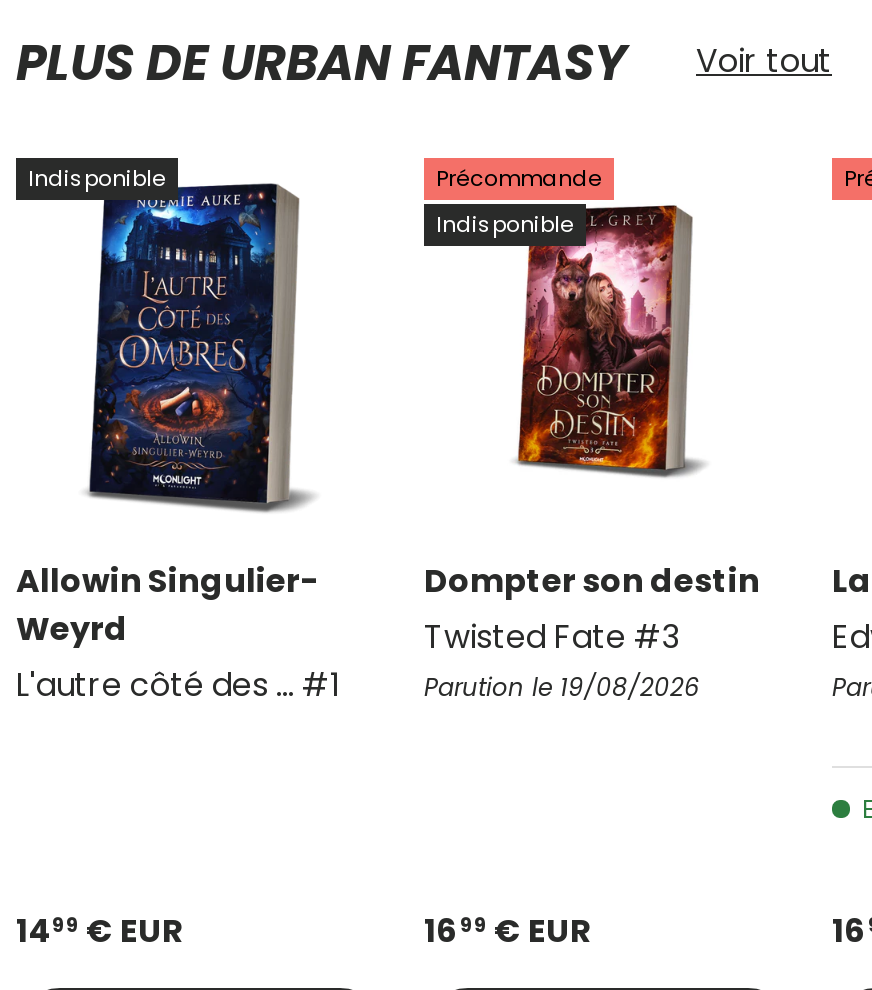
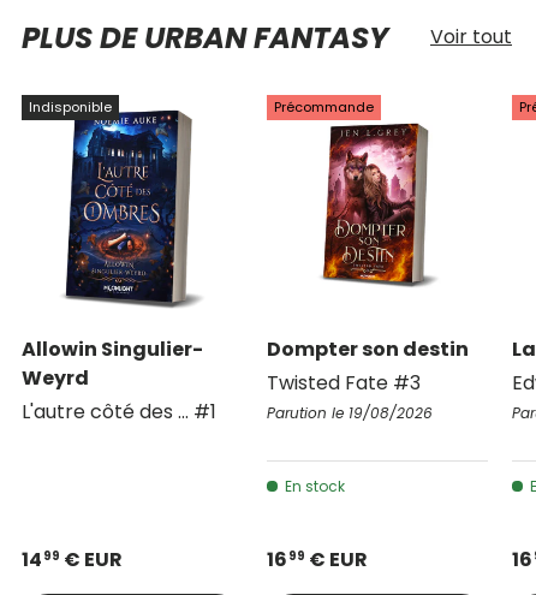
- Indisponible

+ En stock
